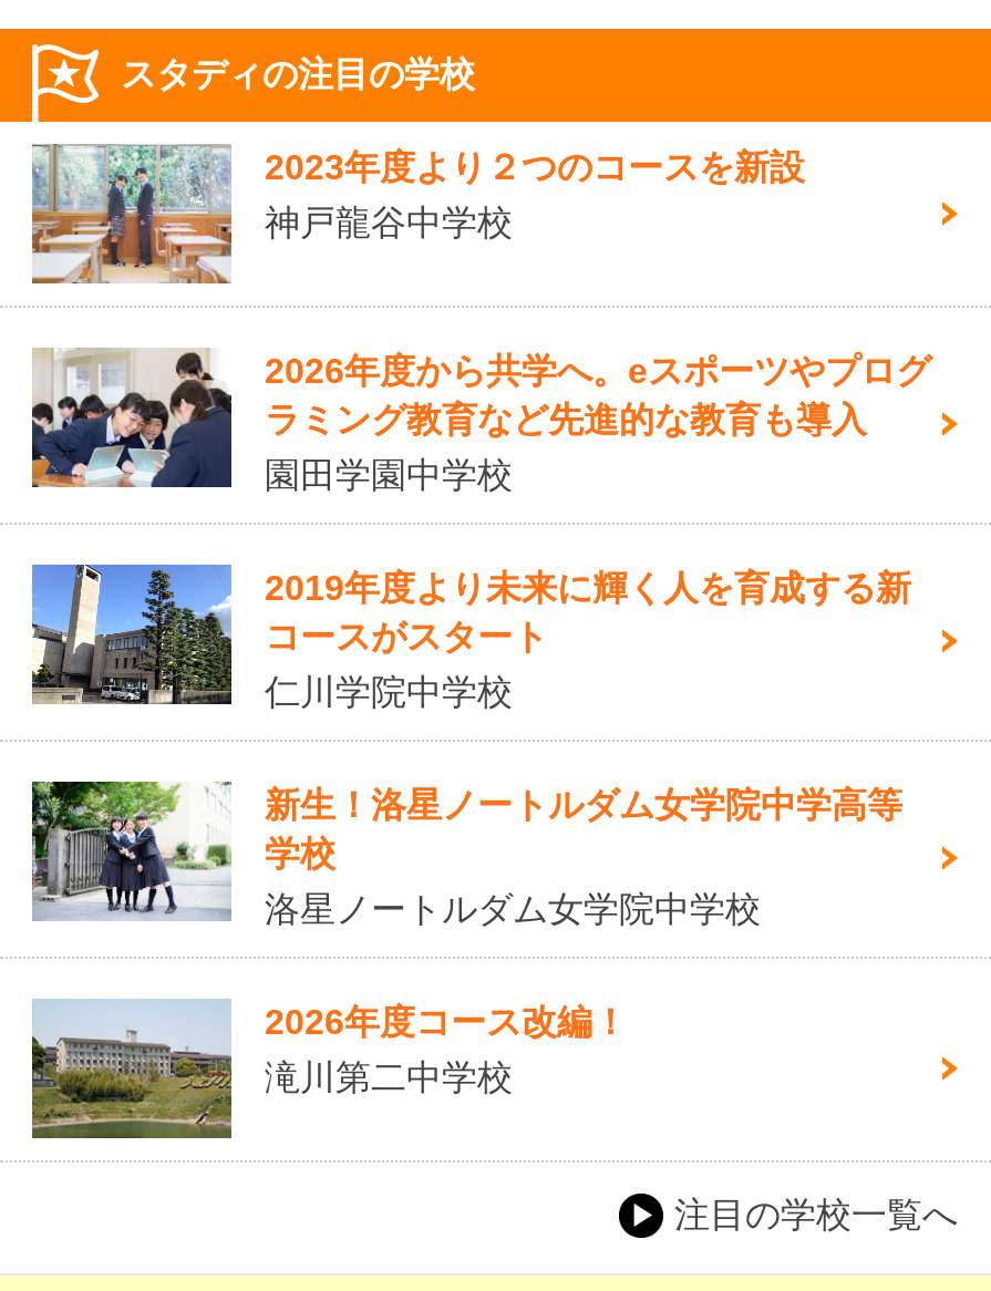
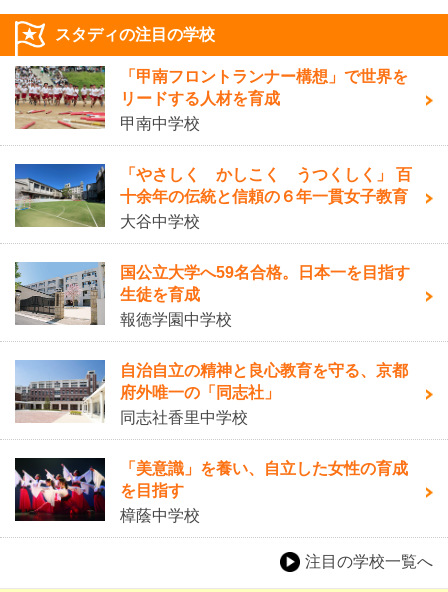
- [image]
- 2023年度より２つのコースを新設
+ [image]
+ 「甲南フロントランナー構想」で世界を
+ リードする人材を育成

- 神戸龍谷中学校
+ 甲南中学校

- [image]
- 2026年度から共学へ。eスポーツやプログ
- ラミング教育など先進的な教育も導入
+ [image]
+ 「やさしく かしこく うつくしく」 百
+ 十余年の伝統と信頼の６年一貫女子教育

- 園田学園中学校
+ 大谷中学校

- [image]
- 2019年度より未来に輝く人を育成する新
- コースがスタート
+ [image]
+ 国公立大学へ59名合格。日本一を目指す
+ 生徒を育成

- 仁川学院中学校
+ 報徳学園中学校

- [image]
- 新生！洛星ノートルダム女学院中学高等
- 学校
+ [image]
+ 自治自立の精神と良心教育を守る、京都
+ 府外唯一の「同志社」

- 洛星ノートルダム女学院中学校
+ 同志社香里中学校

- [image]
- 2026年度コース改編！
+ [image]
+ 「美意識」を養い、自立した女性の育成
+ を目指す

- 滝川第二中学校
+ 樟蔭中学校
